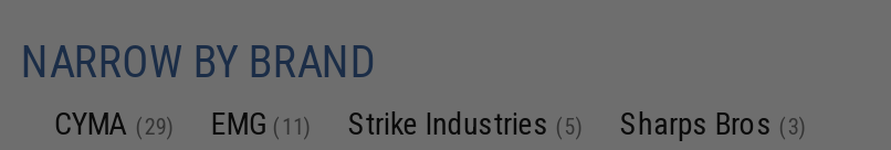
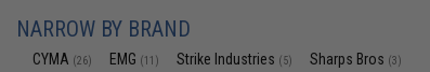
- CYMA (29) EMG (11) Strike Industries (5) Sharps Bros (3)
+ CYMA (26) EMG (11) Strike Industries (5) Sharps Bros (3)
